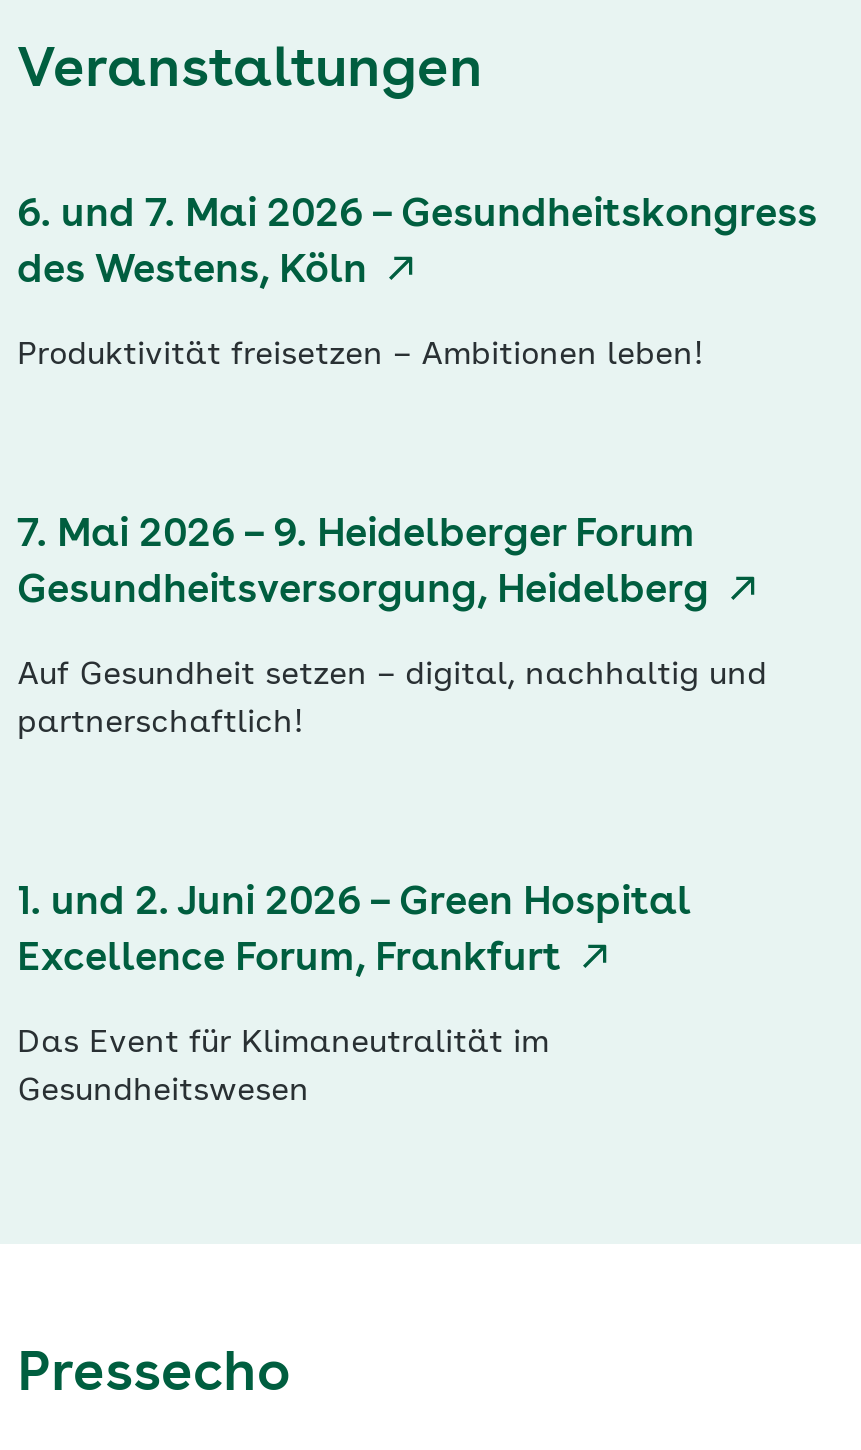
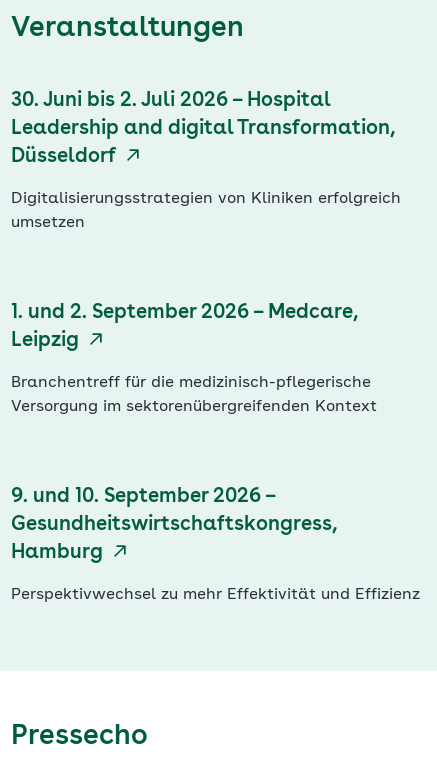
- 6. und 7. Mai 2026 – Gesundheitskongress
- des Westens, Köln
+ 30. Juni bis 2. Juli 2026 – Hospital
+ Leadership and digital Transformation,
+ Düsseldorf

- Produktivität freisetzen – Ambitionen leben!
+ Digitalisierungsstrategien von Kliniken erfolgreich

- 7. Mai 2026 – 9. Heidelberger Forum
- Gesundheitsversorgung, Heidelberg
+ umsetzen

- Auf Gesundheit setzen – digital, nachhaltig und
+ 1. und 2. September 2026 – Medcare,
+ Leipzig

- partnerschaftlich!
+ Branchentreff für die medizinisch-pflegerische

- 1. und 2. Juni 2026 – Green Hospital
- Excellence Forum, Frankfurt
+ Versorgung im sektorenübergreifenden Kontext

- Das Event für Klimaneutralität im
+ 9. und 10. September 2026 –
+ Gesundheitswirtschaftskongress,
+ Hamburg

- Gesundheitswesen
+ Perspektivwechsel zu mehr Effektivität und Effizienz
